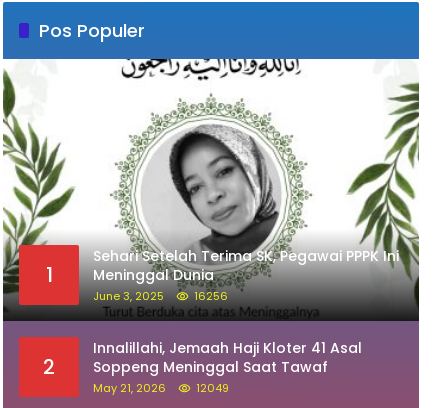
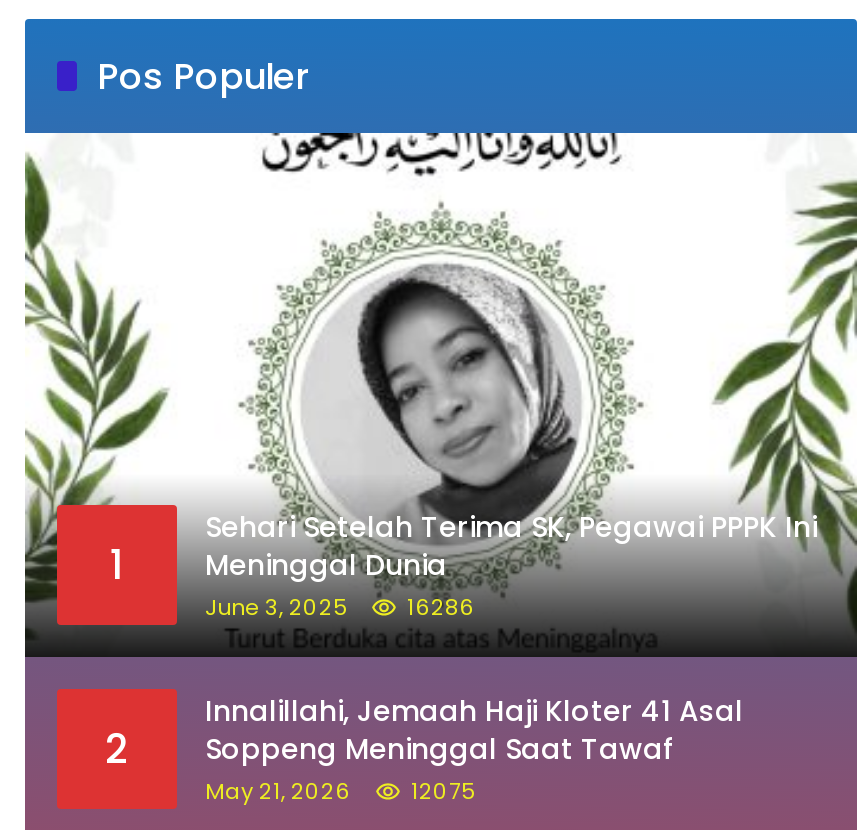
- June 3, 2025 16256
+ June 3, 2025 16286

- May 21, 2026 12049
+ May 21, 2026 12075
